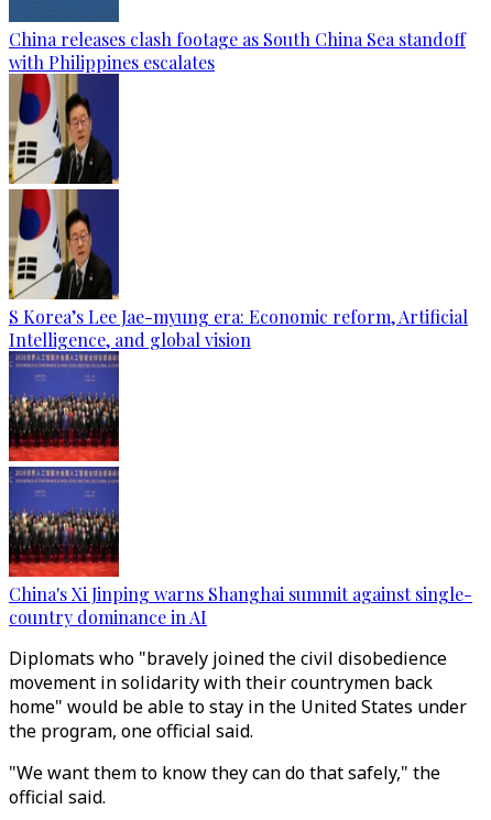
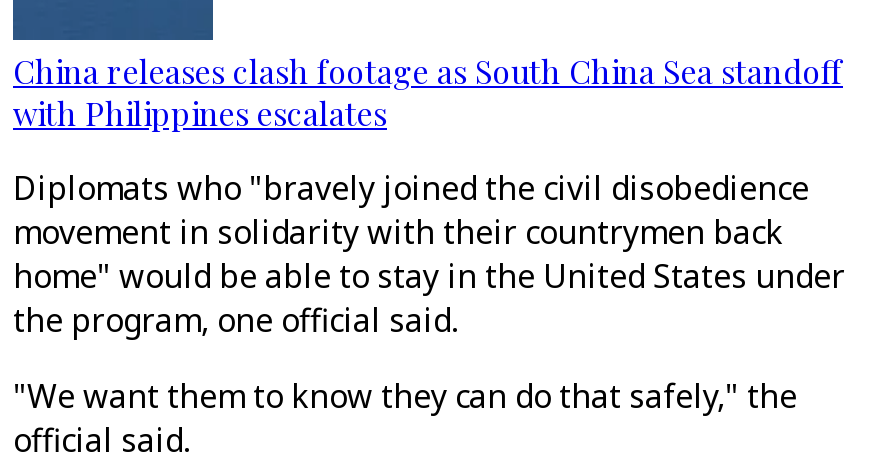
- [image]
- S Korea’s Lee Jae-myung era: Economic reform, Artificial
- Intelligence, and global vision

- [image]
- China's Xi Jinping warns Shanghai summit against single-
- country dominance in AI
